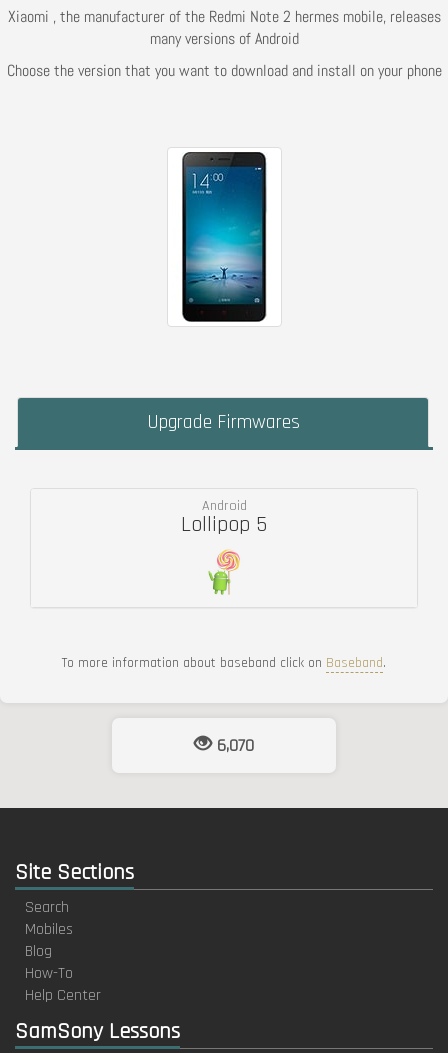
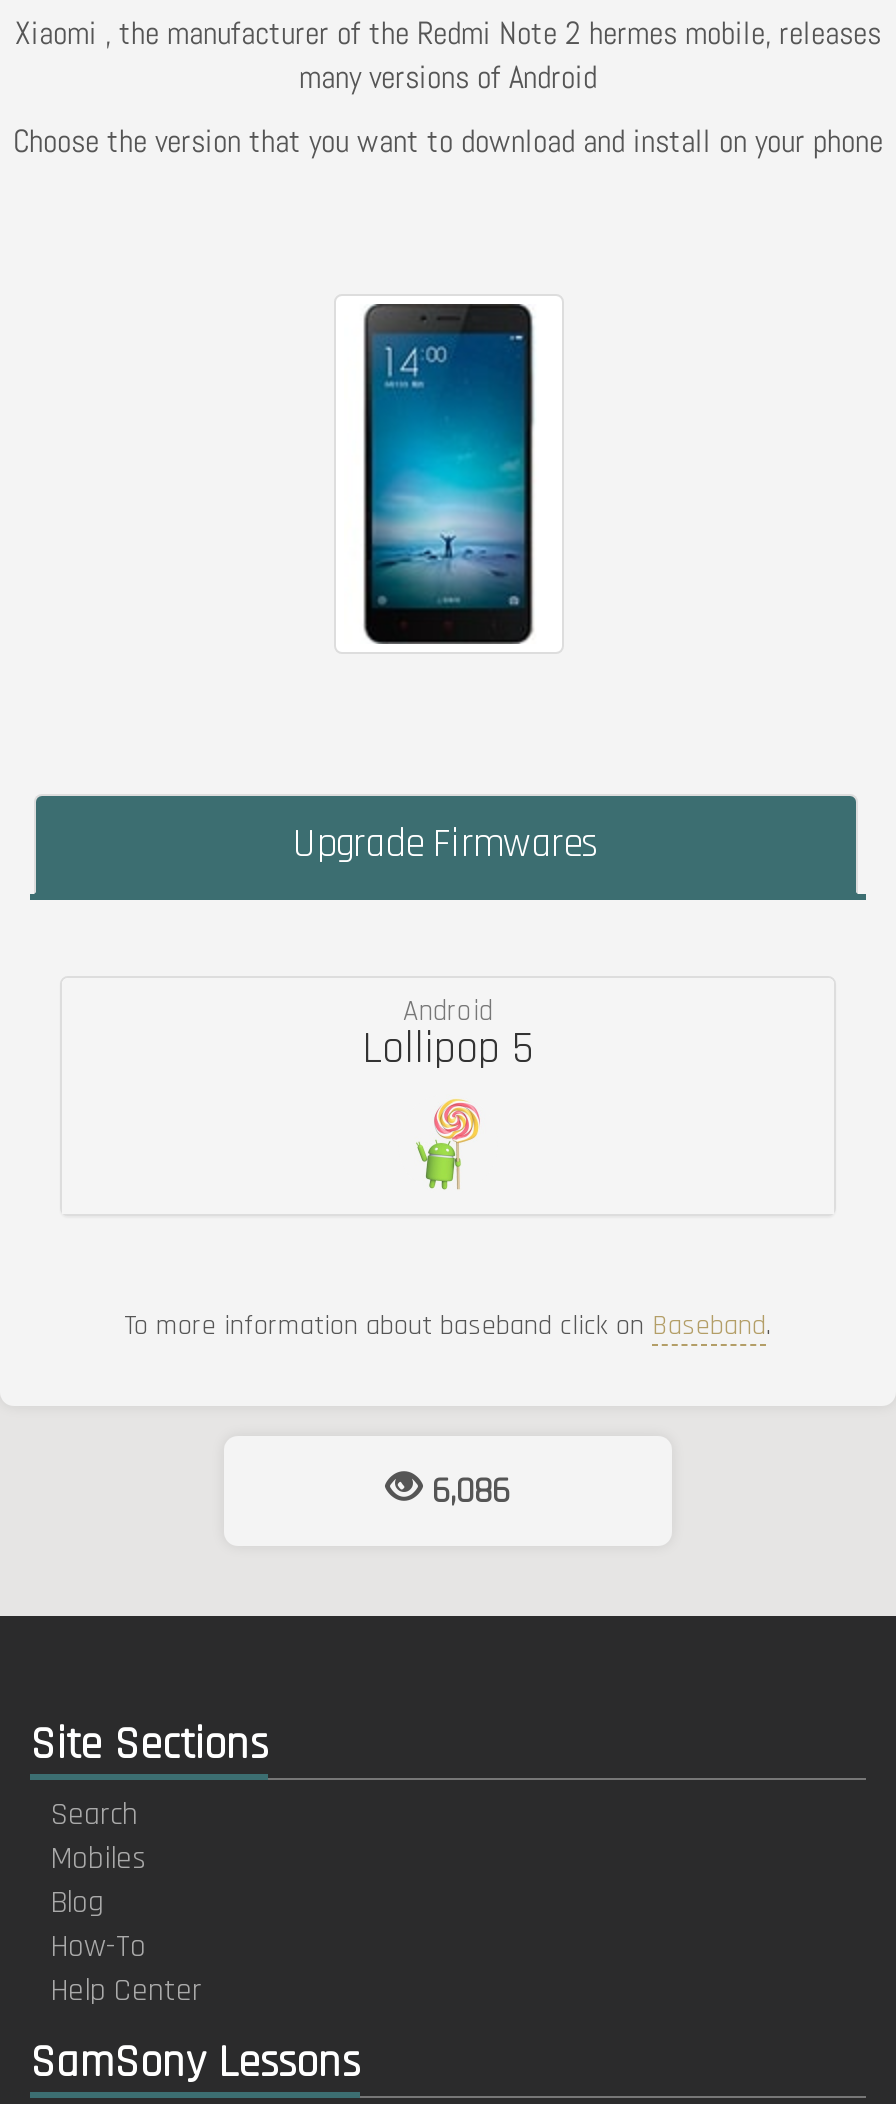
- 6,070
+ 6,086
